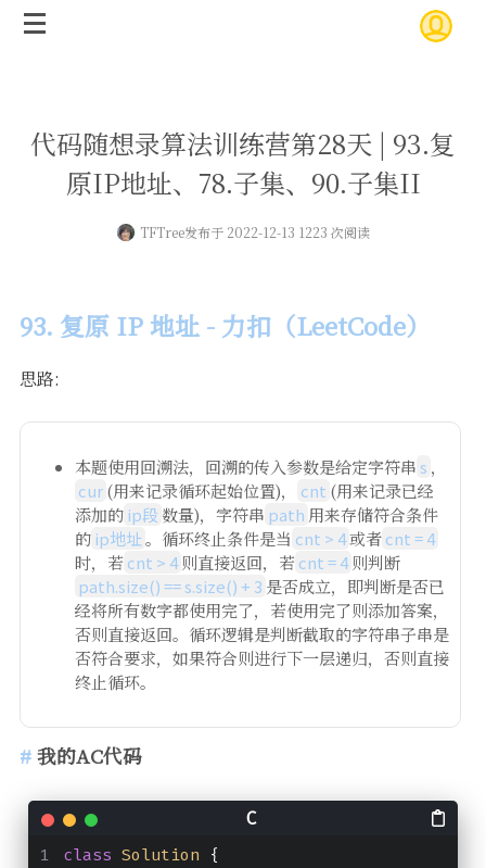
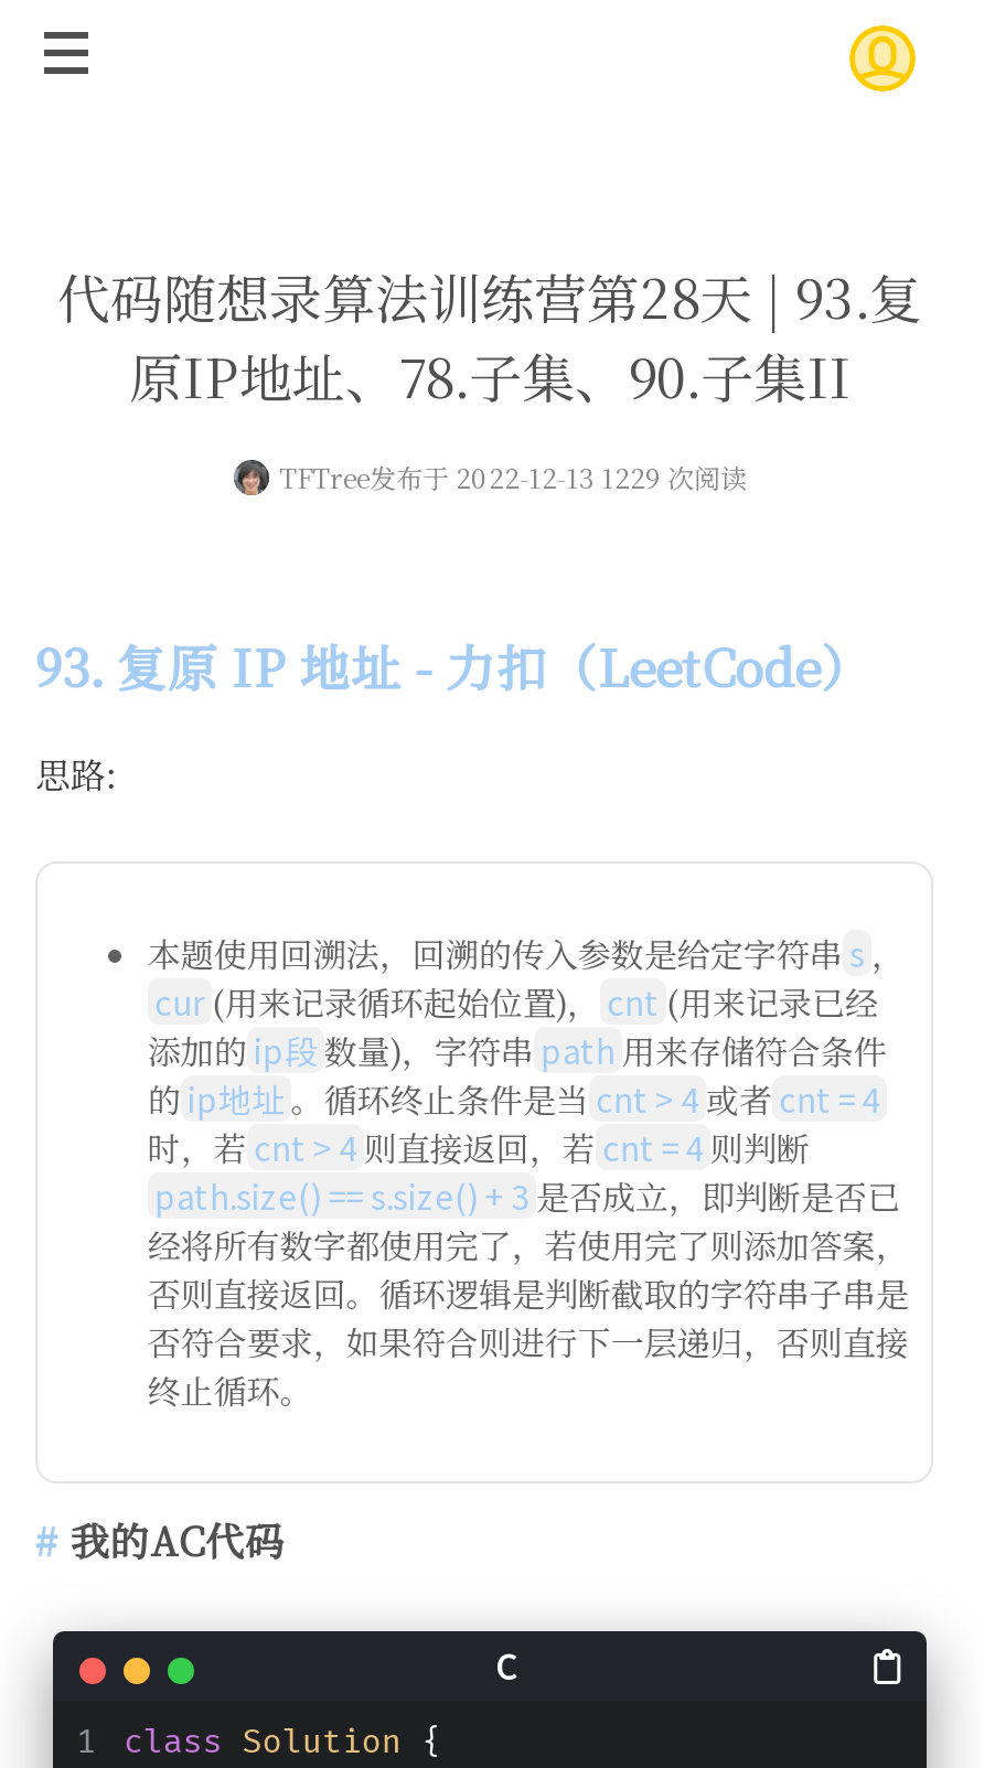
- TFTree发布于 2022-12-13 1223 次阅读
+ TFTree发布于 2022-12-13 1229 次阅读
